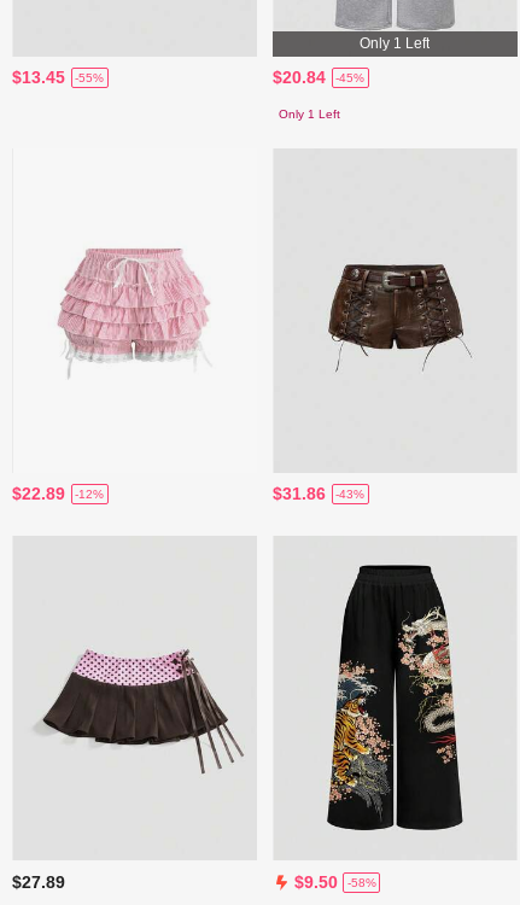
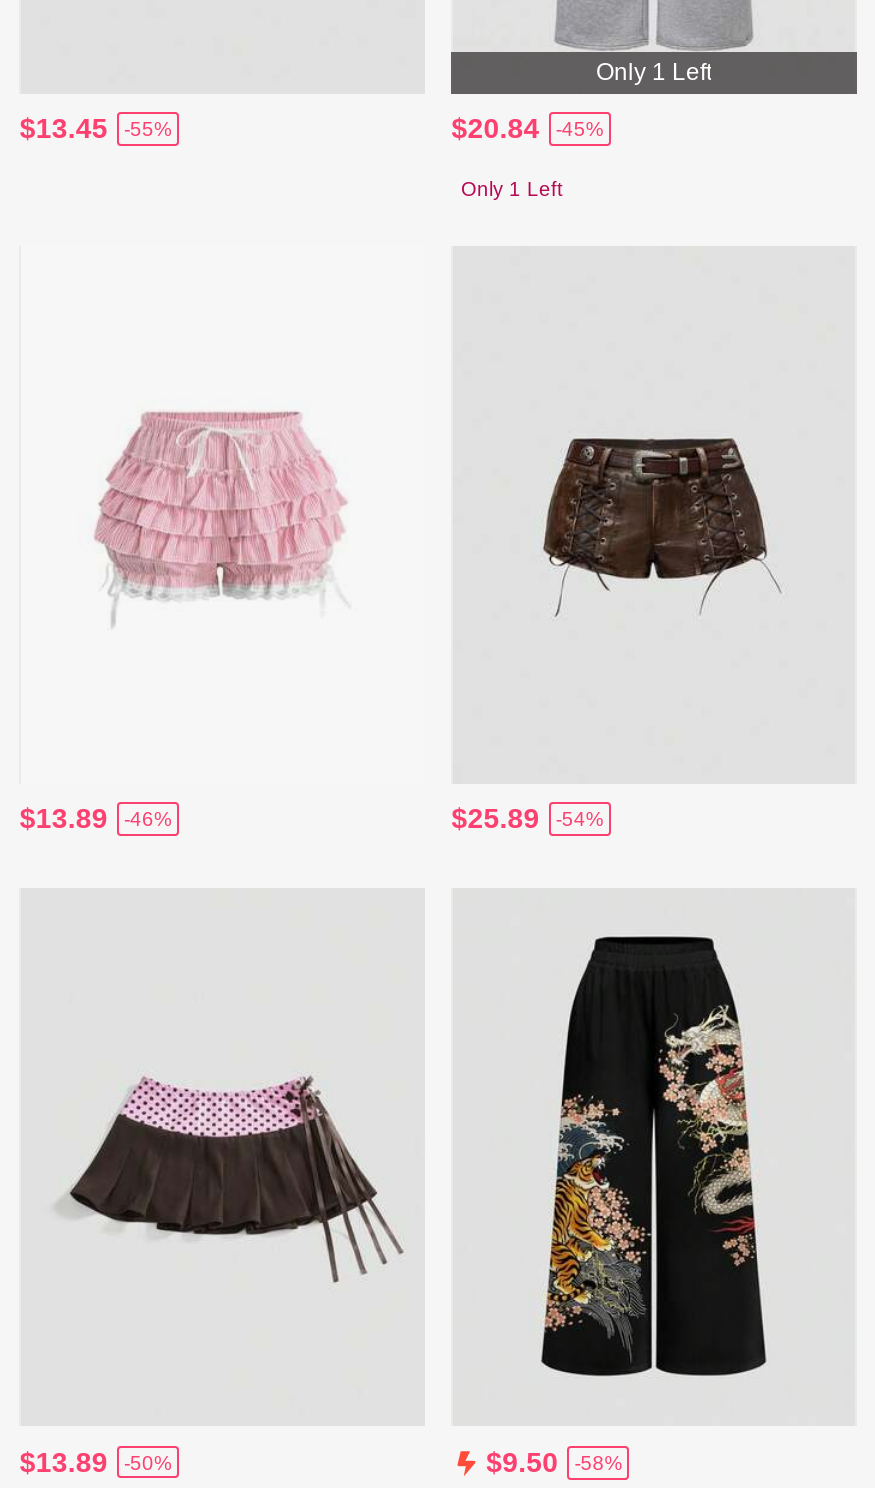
- $22.89
- -12%
- $31.86
- -43%
+ $13.89
+ -46%
+ $25.89
+ -54%

- $27.89
+ $13.89
+ -50%
